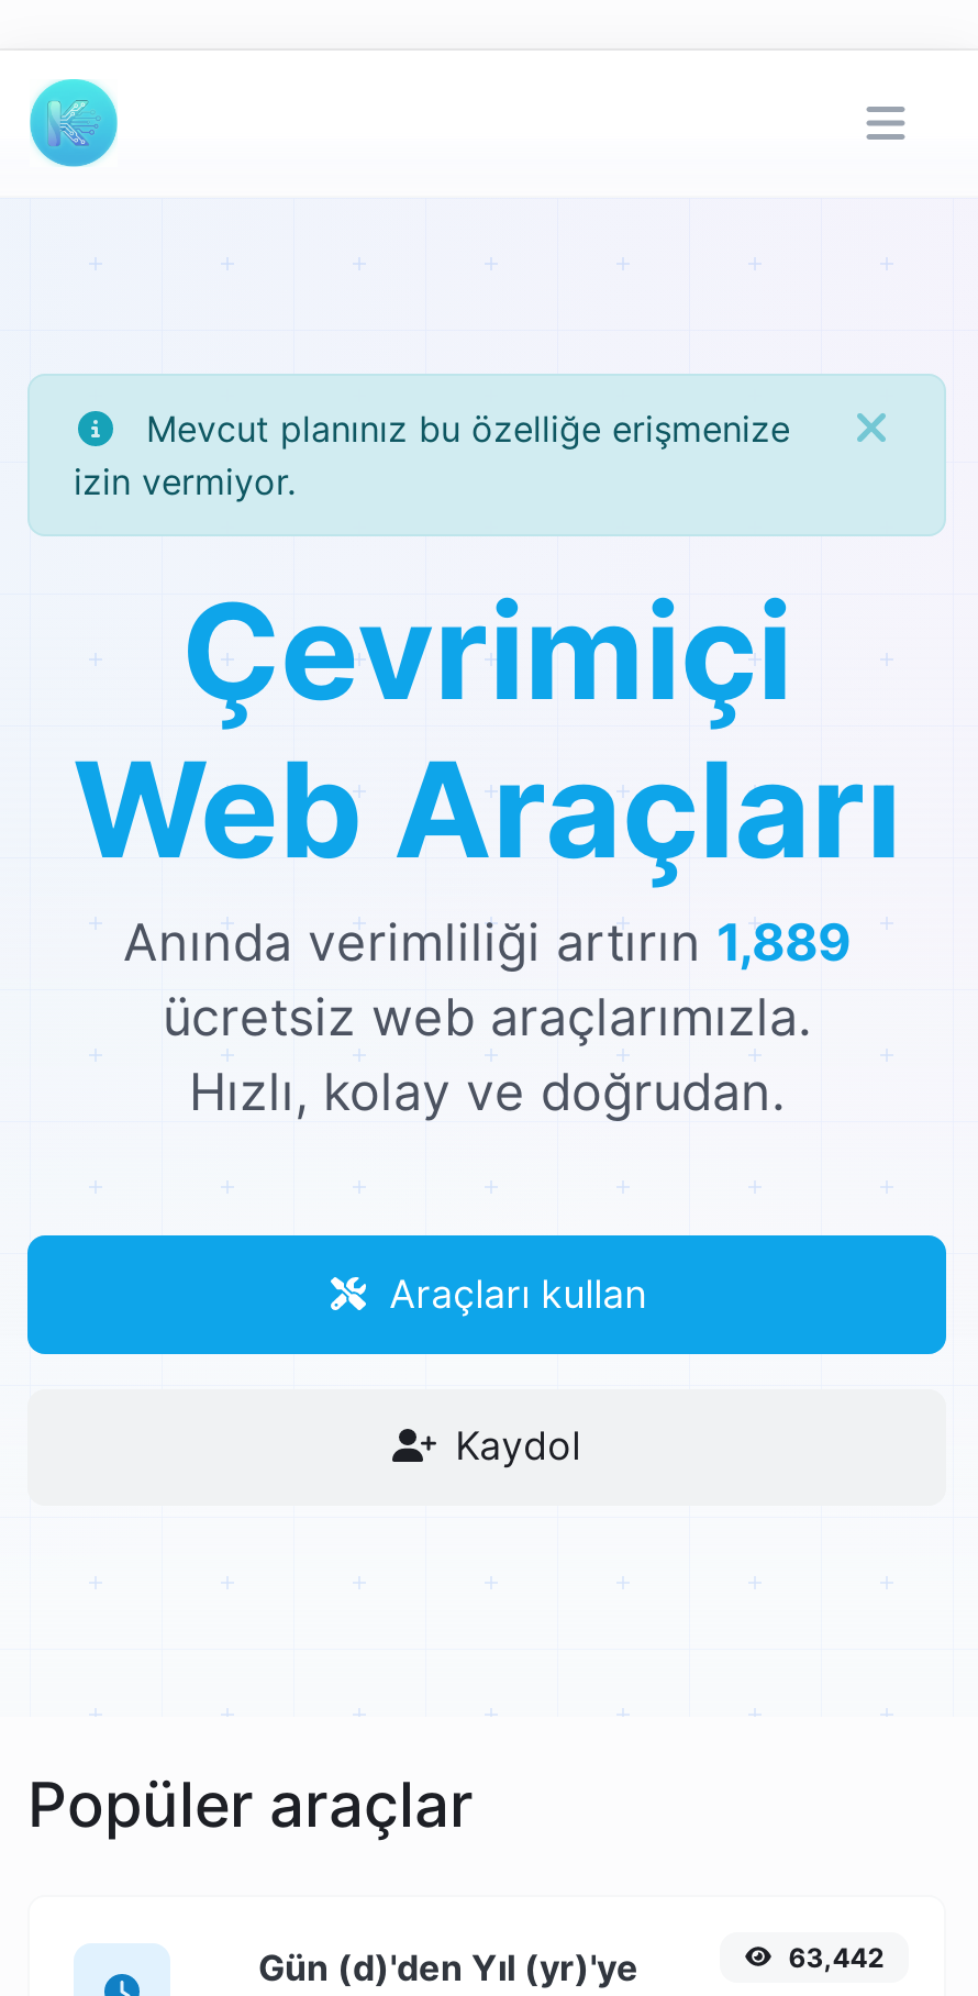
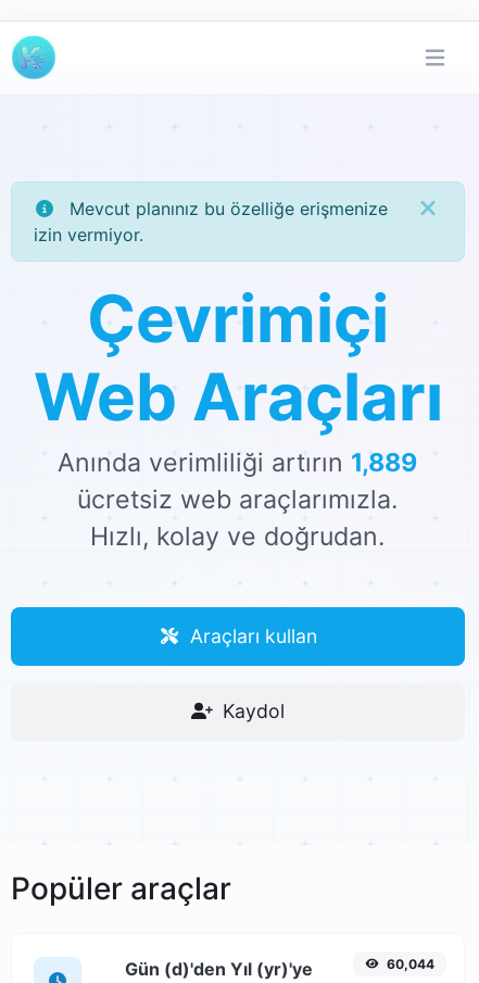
- 63,442
+ 60,044
